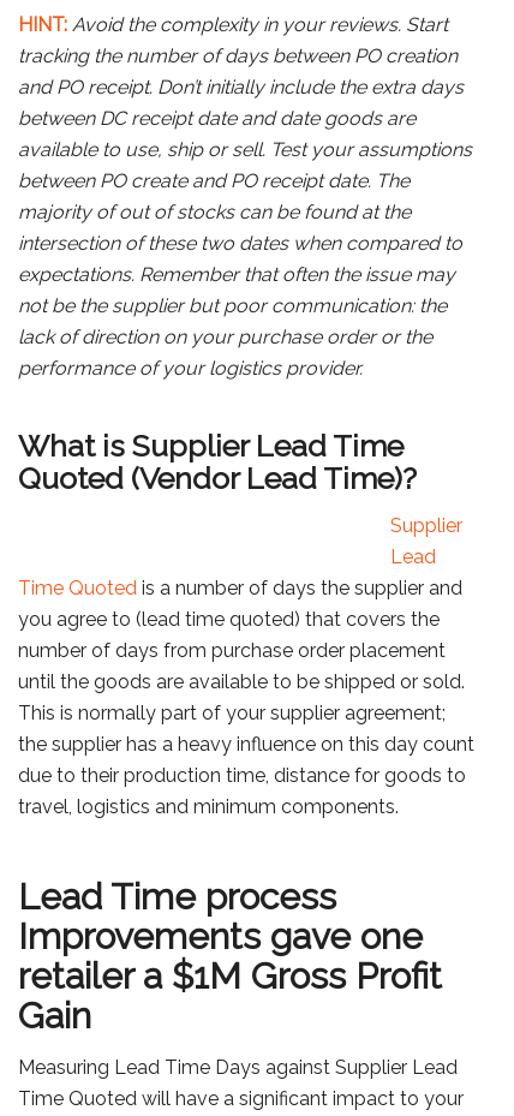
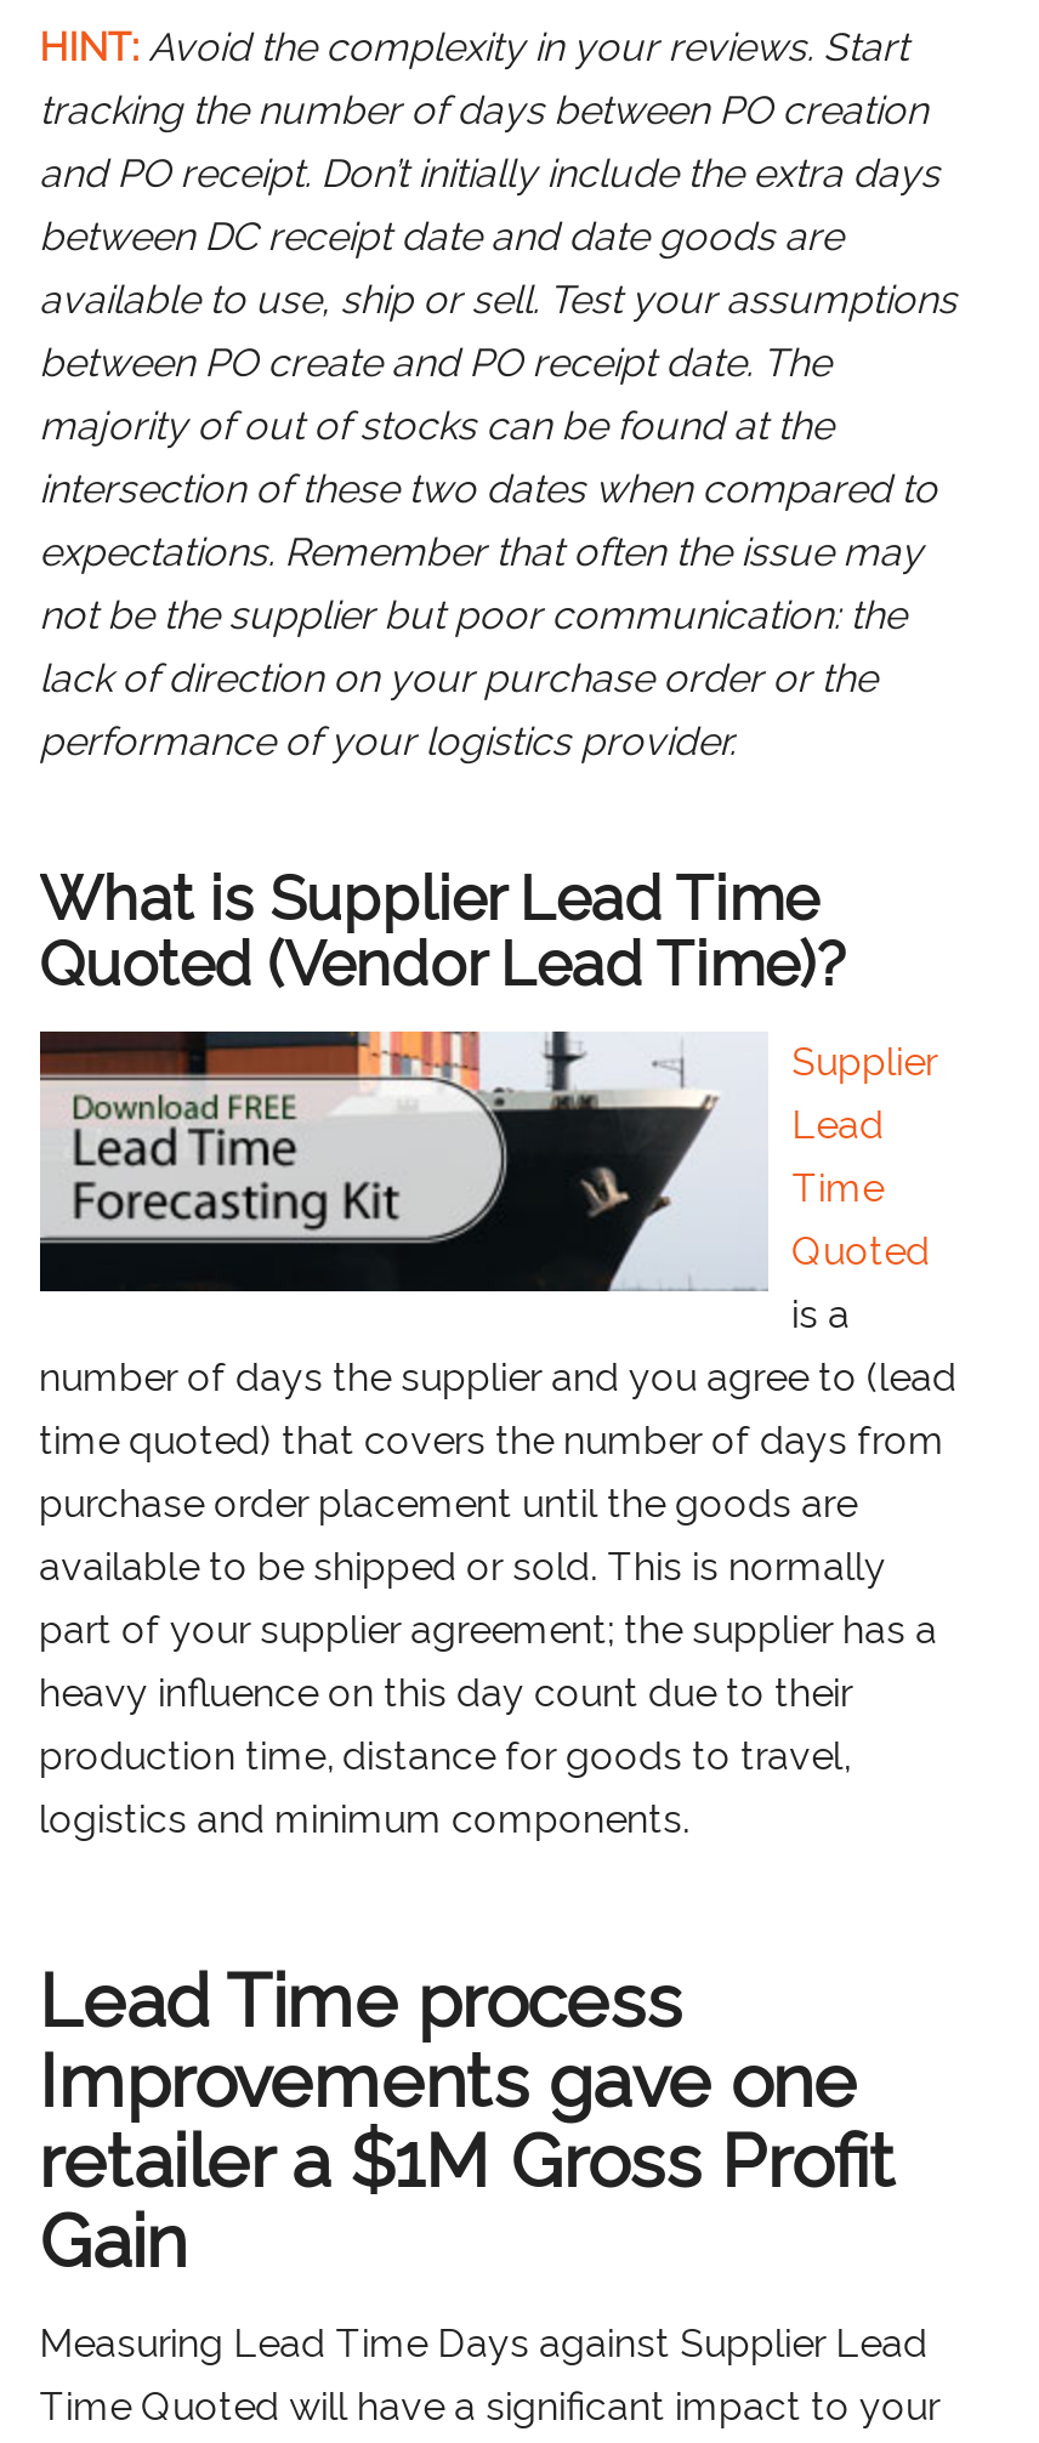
+ [image]
